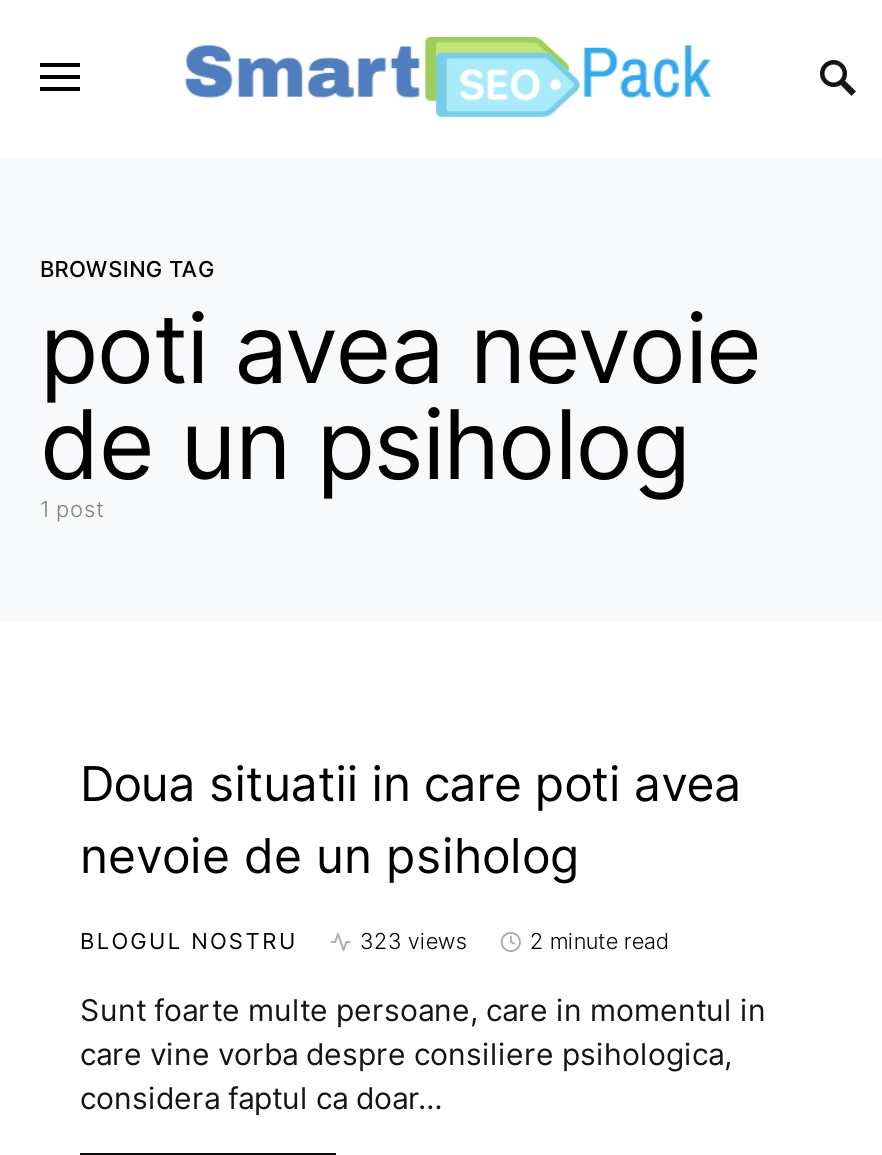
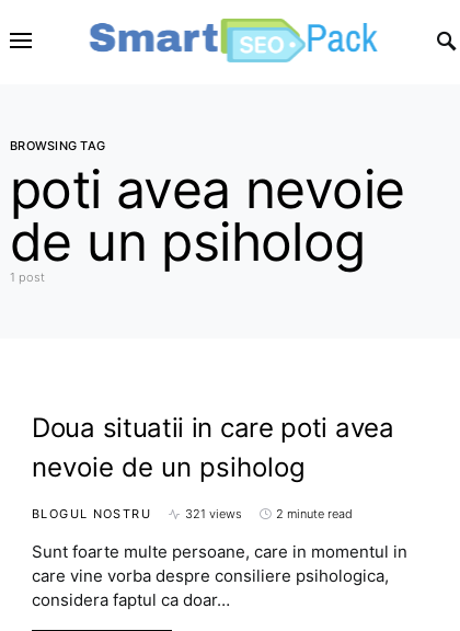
- 323 views
+ 321 views
